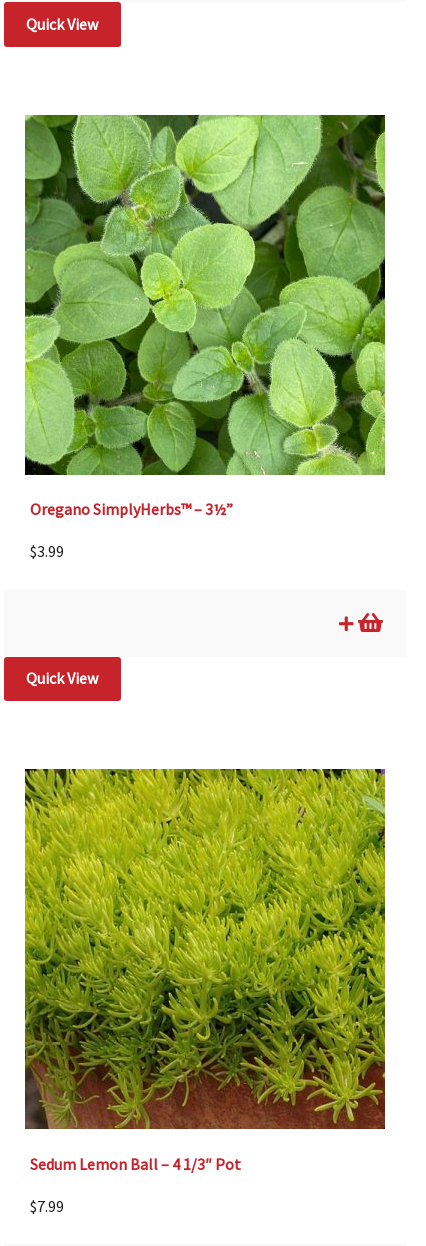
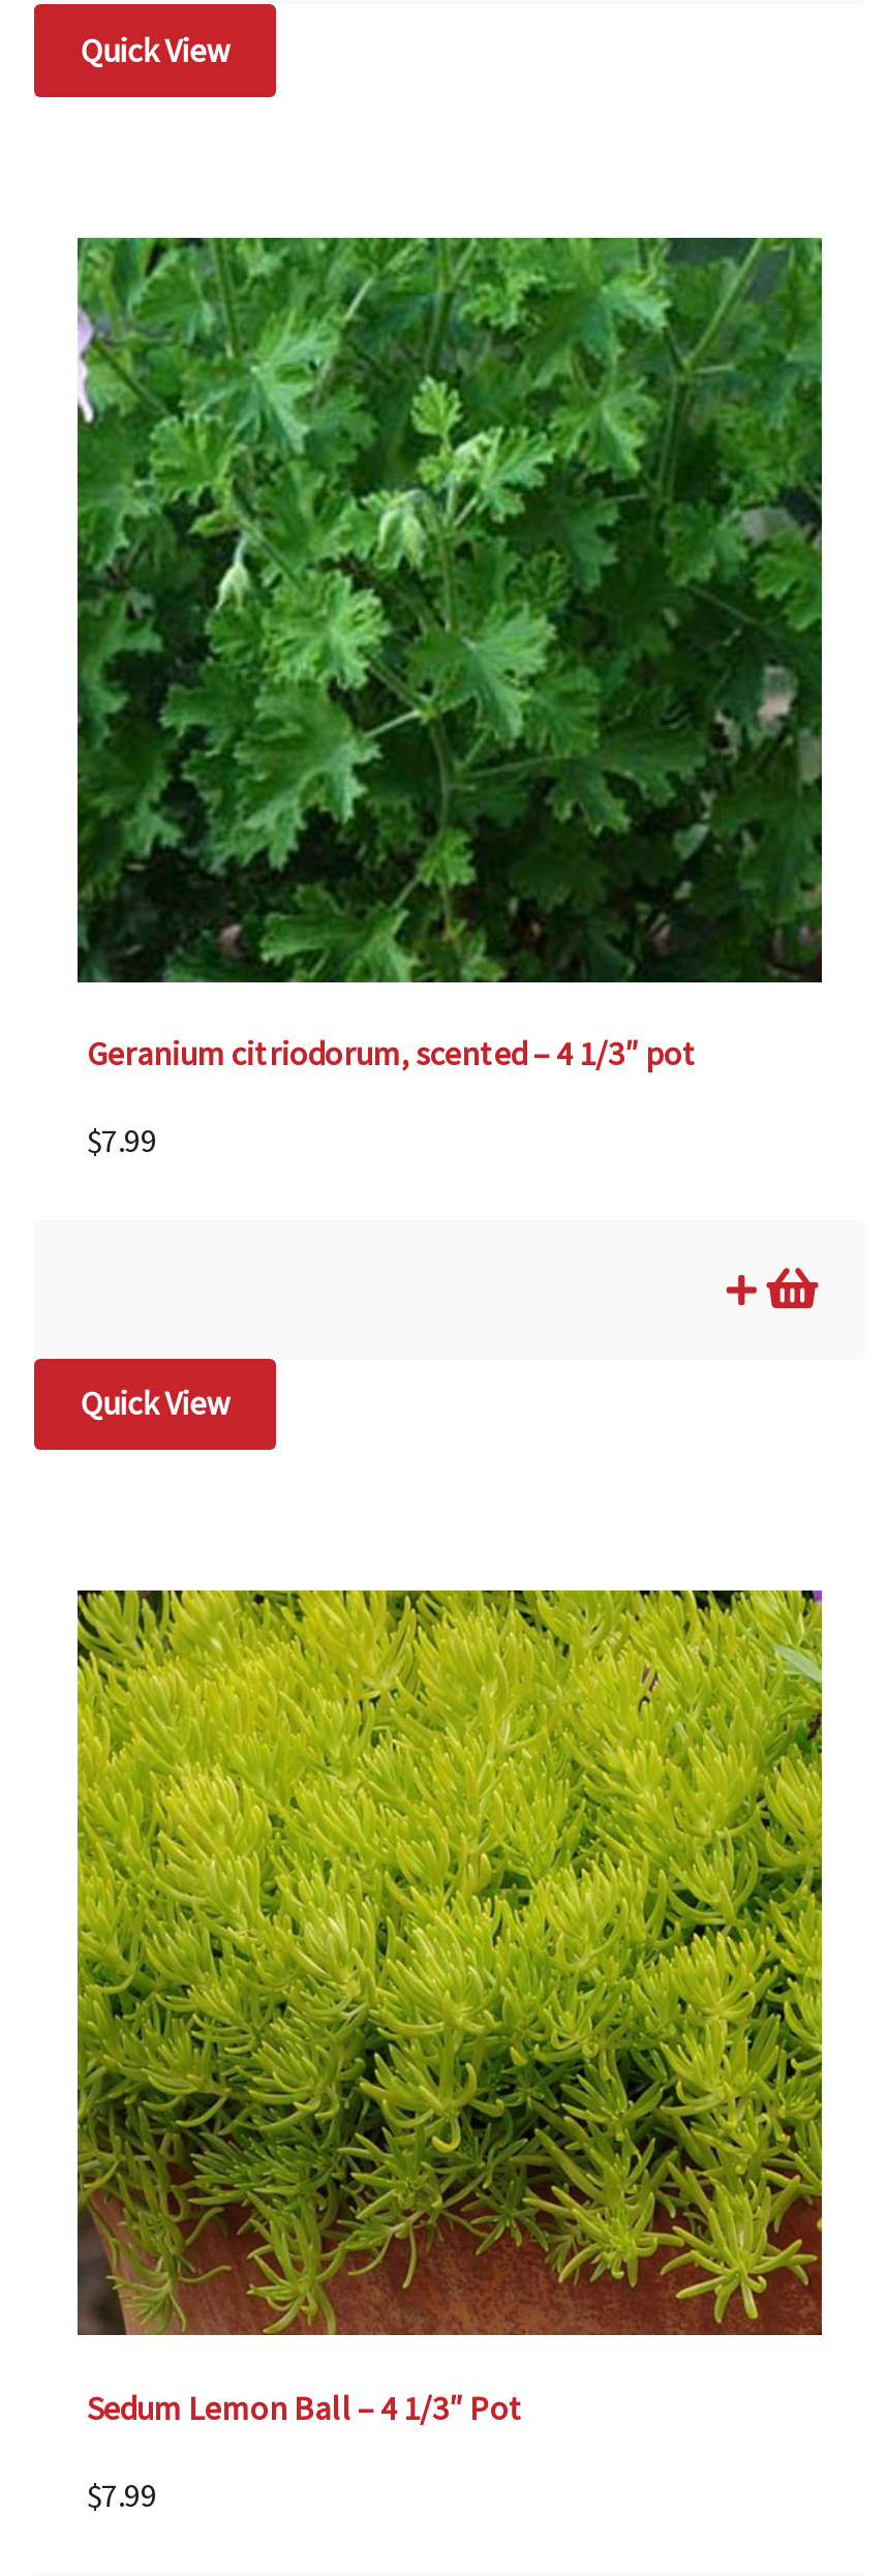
- [image]
- Oregano SimplyHerbs™ – 3½”
+ [image]
+ Geranium citriodorum, scented – 4 1/3″ pot

- $3.99
+ $7.99
